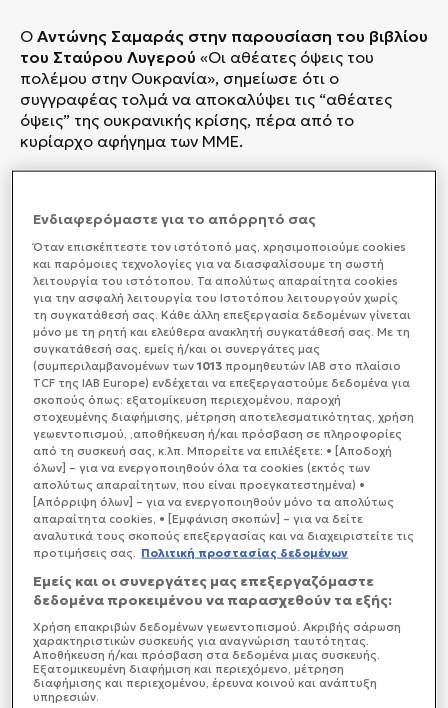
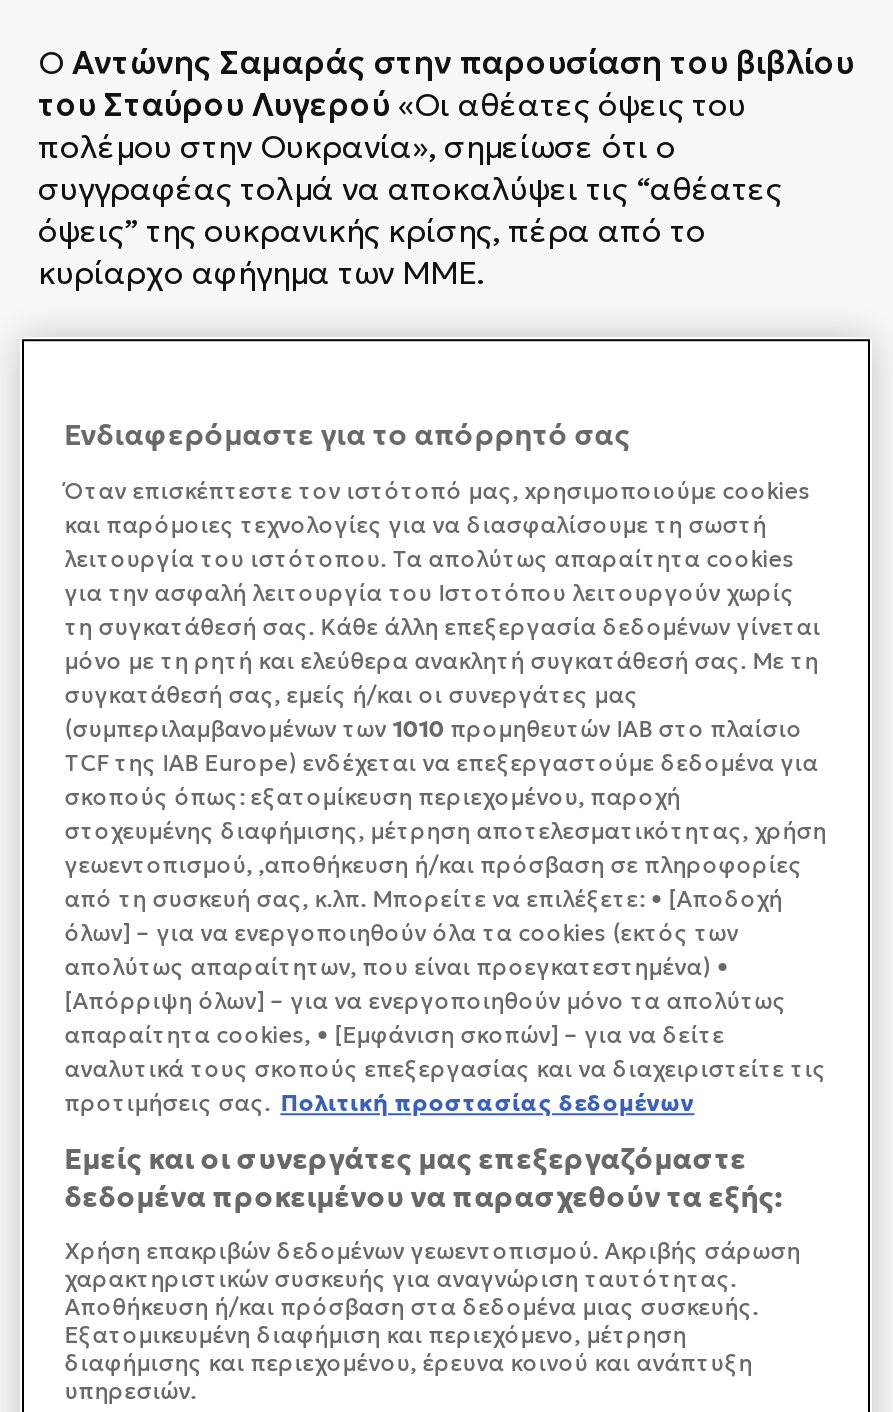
- (συμπεριλαμβανομένων των 1013 προμηθευτών IAB στο πλαίσιο
+ (συμπεριλαμβανομένων των 1010 προμηθευτών IAB στο πλαίσιο
